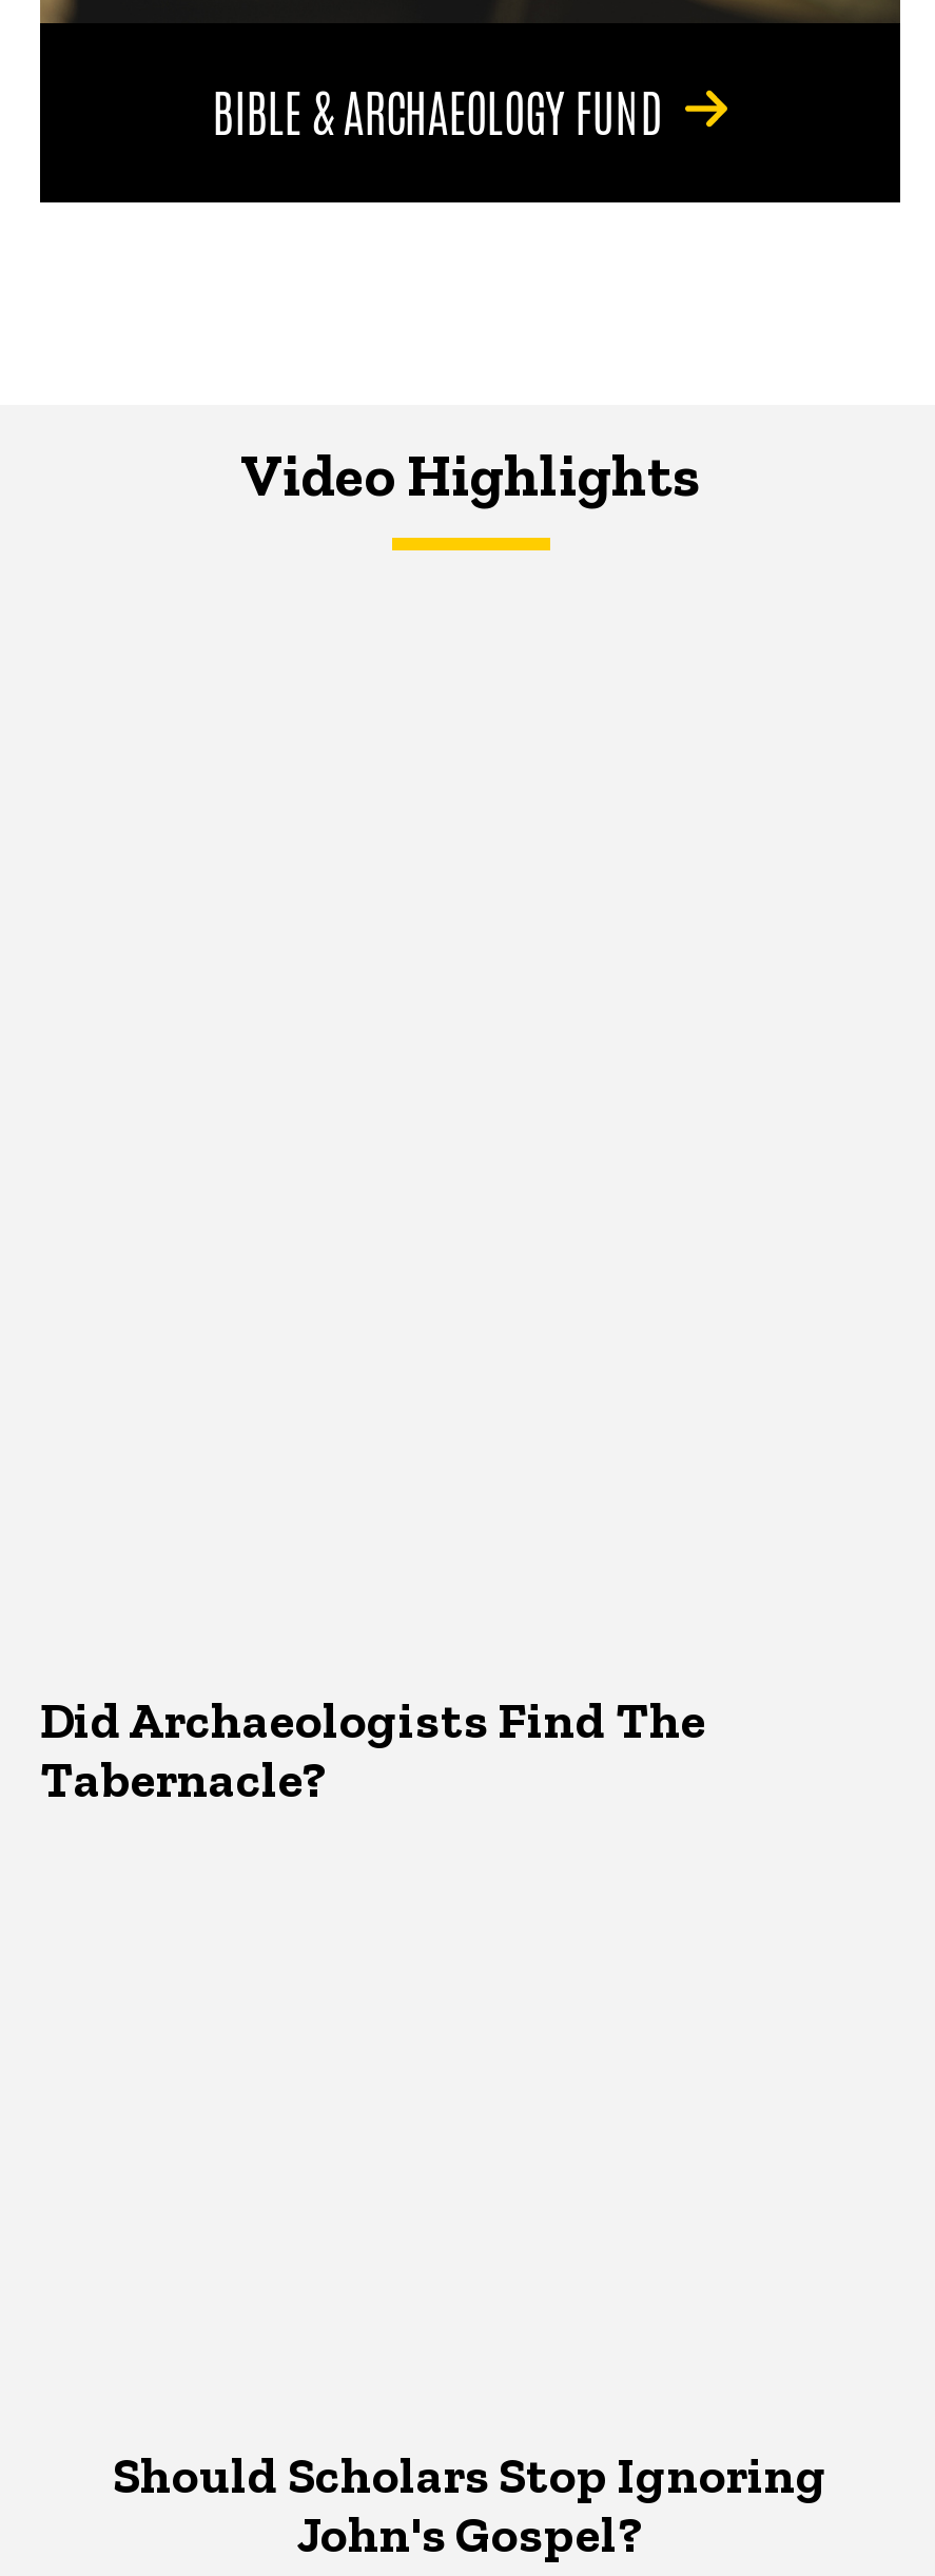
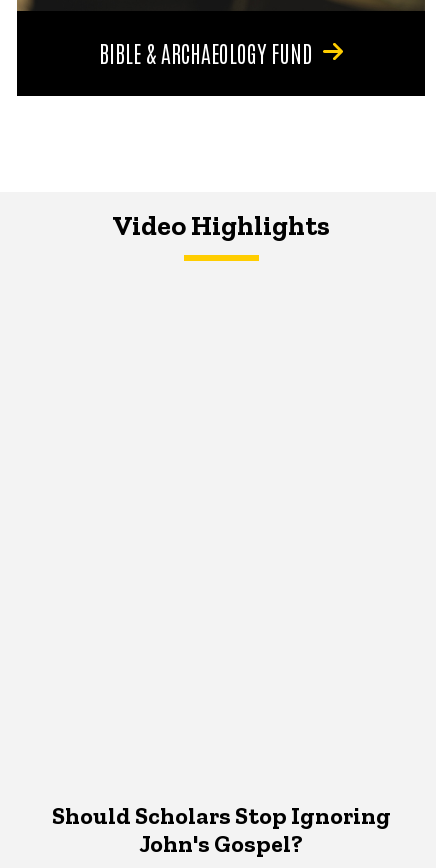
- Did Archaeologists Find The
- Tabernacle?
